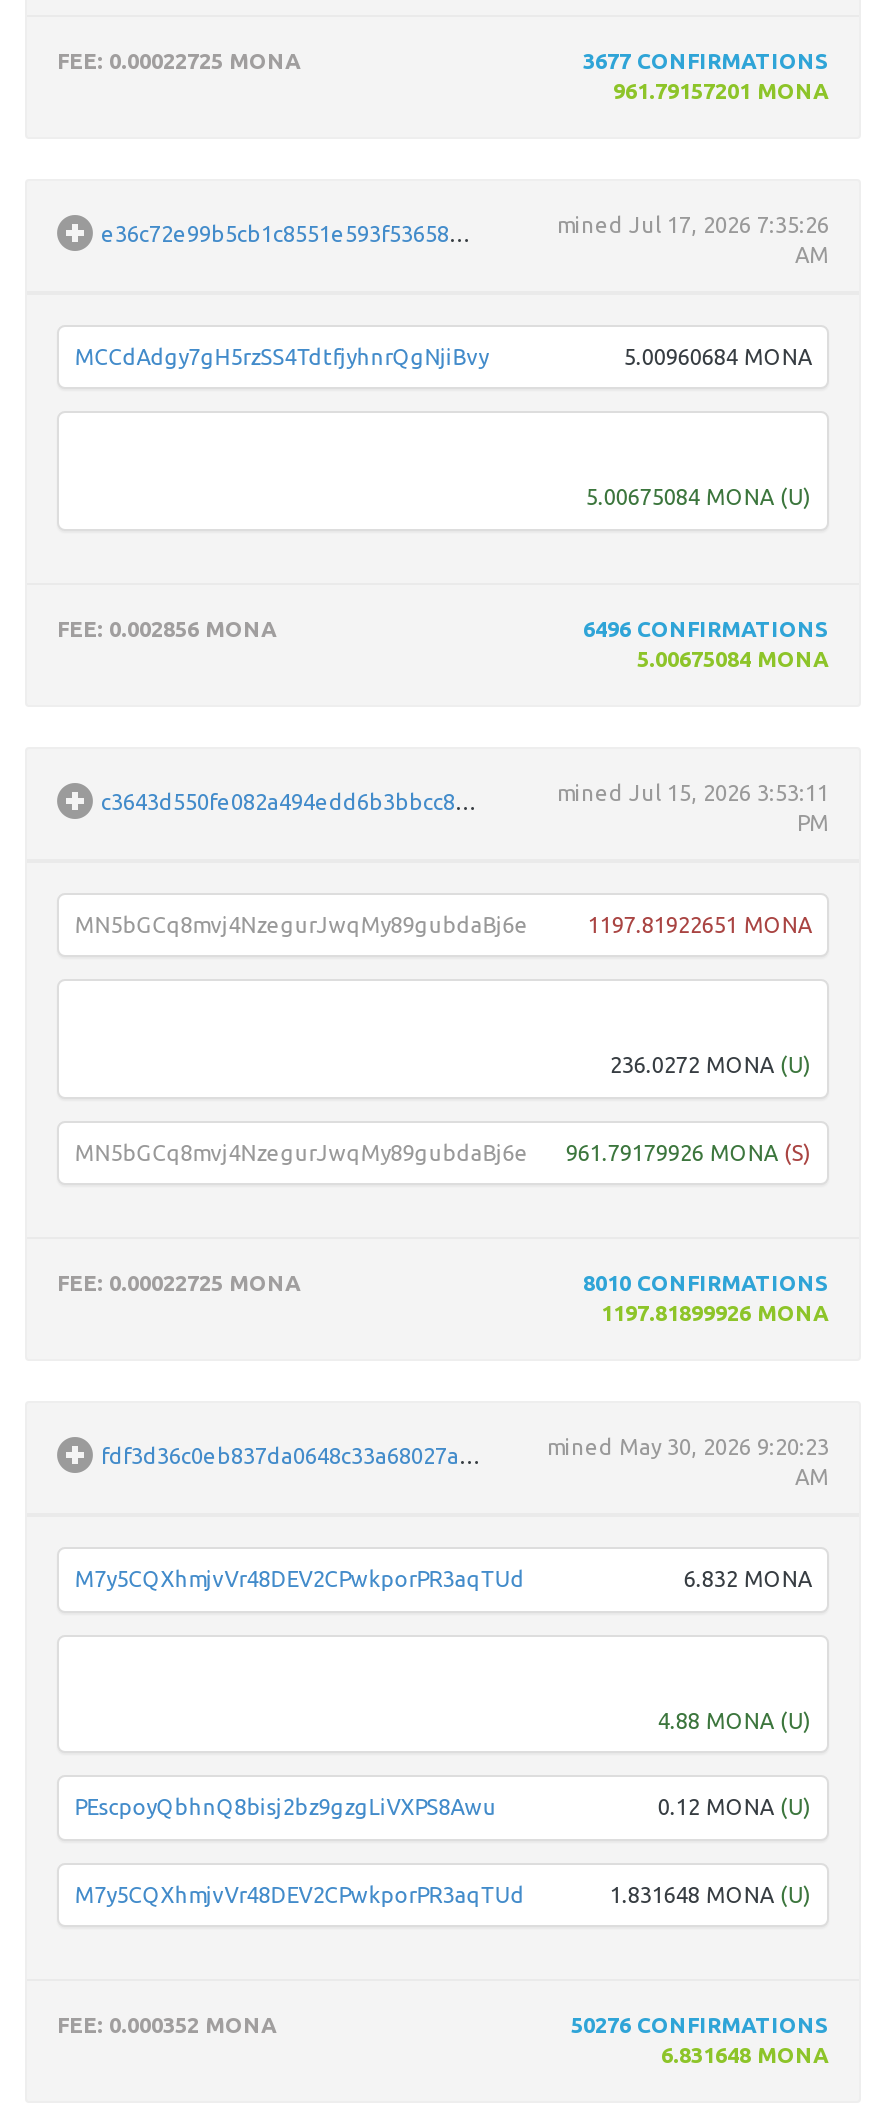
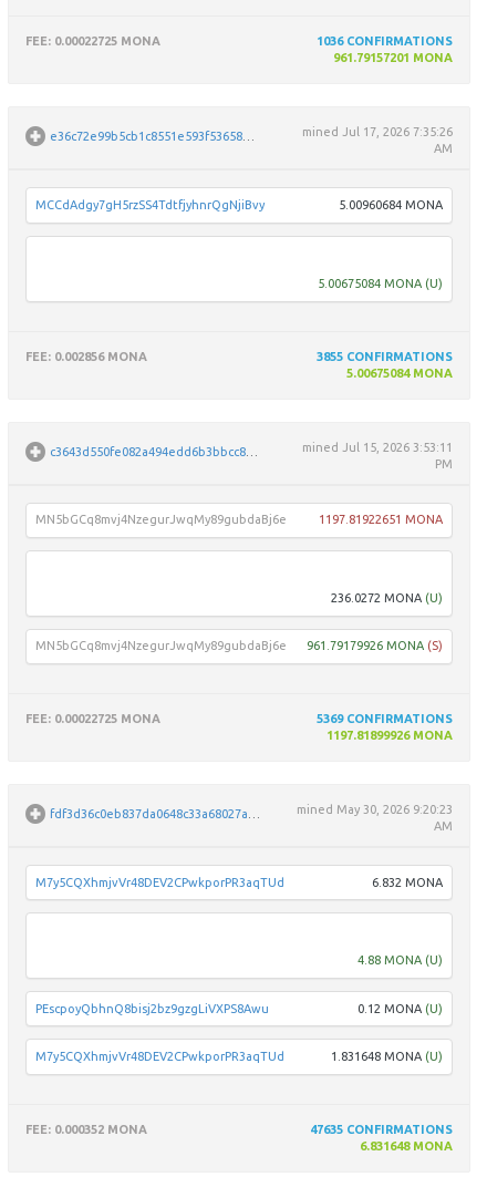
- 3677 CONFIRMATIONS
+ 1036 CONFIRMATIONS

- 6496 CONFIRMATIONS
+ 3855 CONFIRMATIONS

- 8010 CONFIRMATIONS
+ 5369 CONFIRMATIONS

- 50276 CONFIRMATIONS
+ 47635 CONFIRMATIONS
